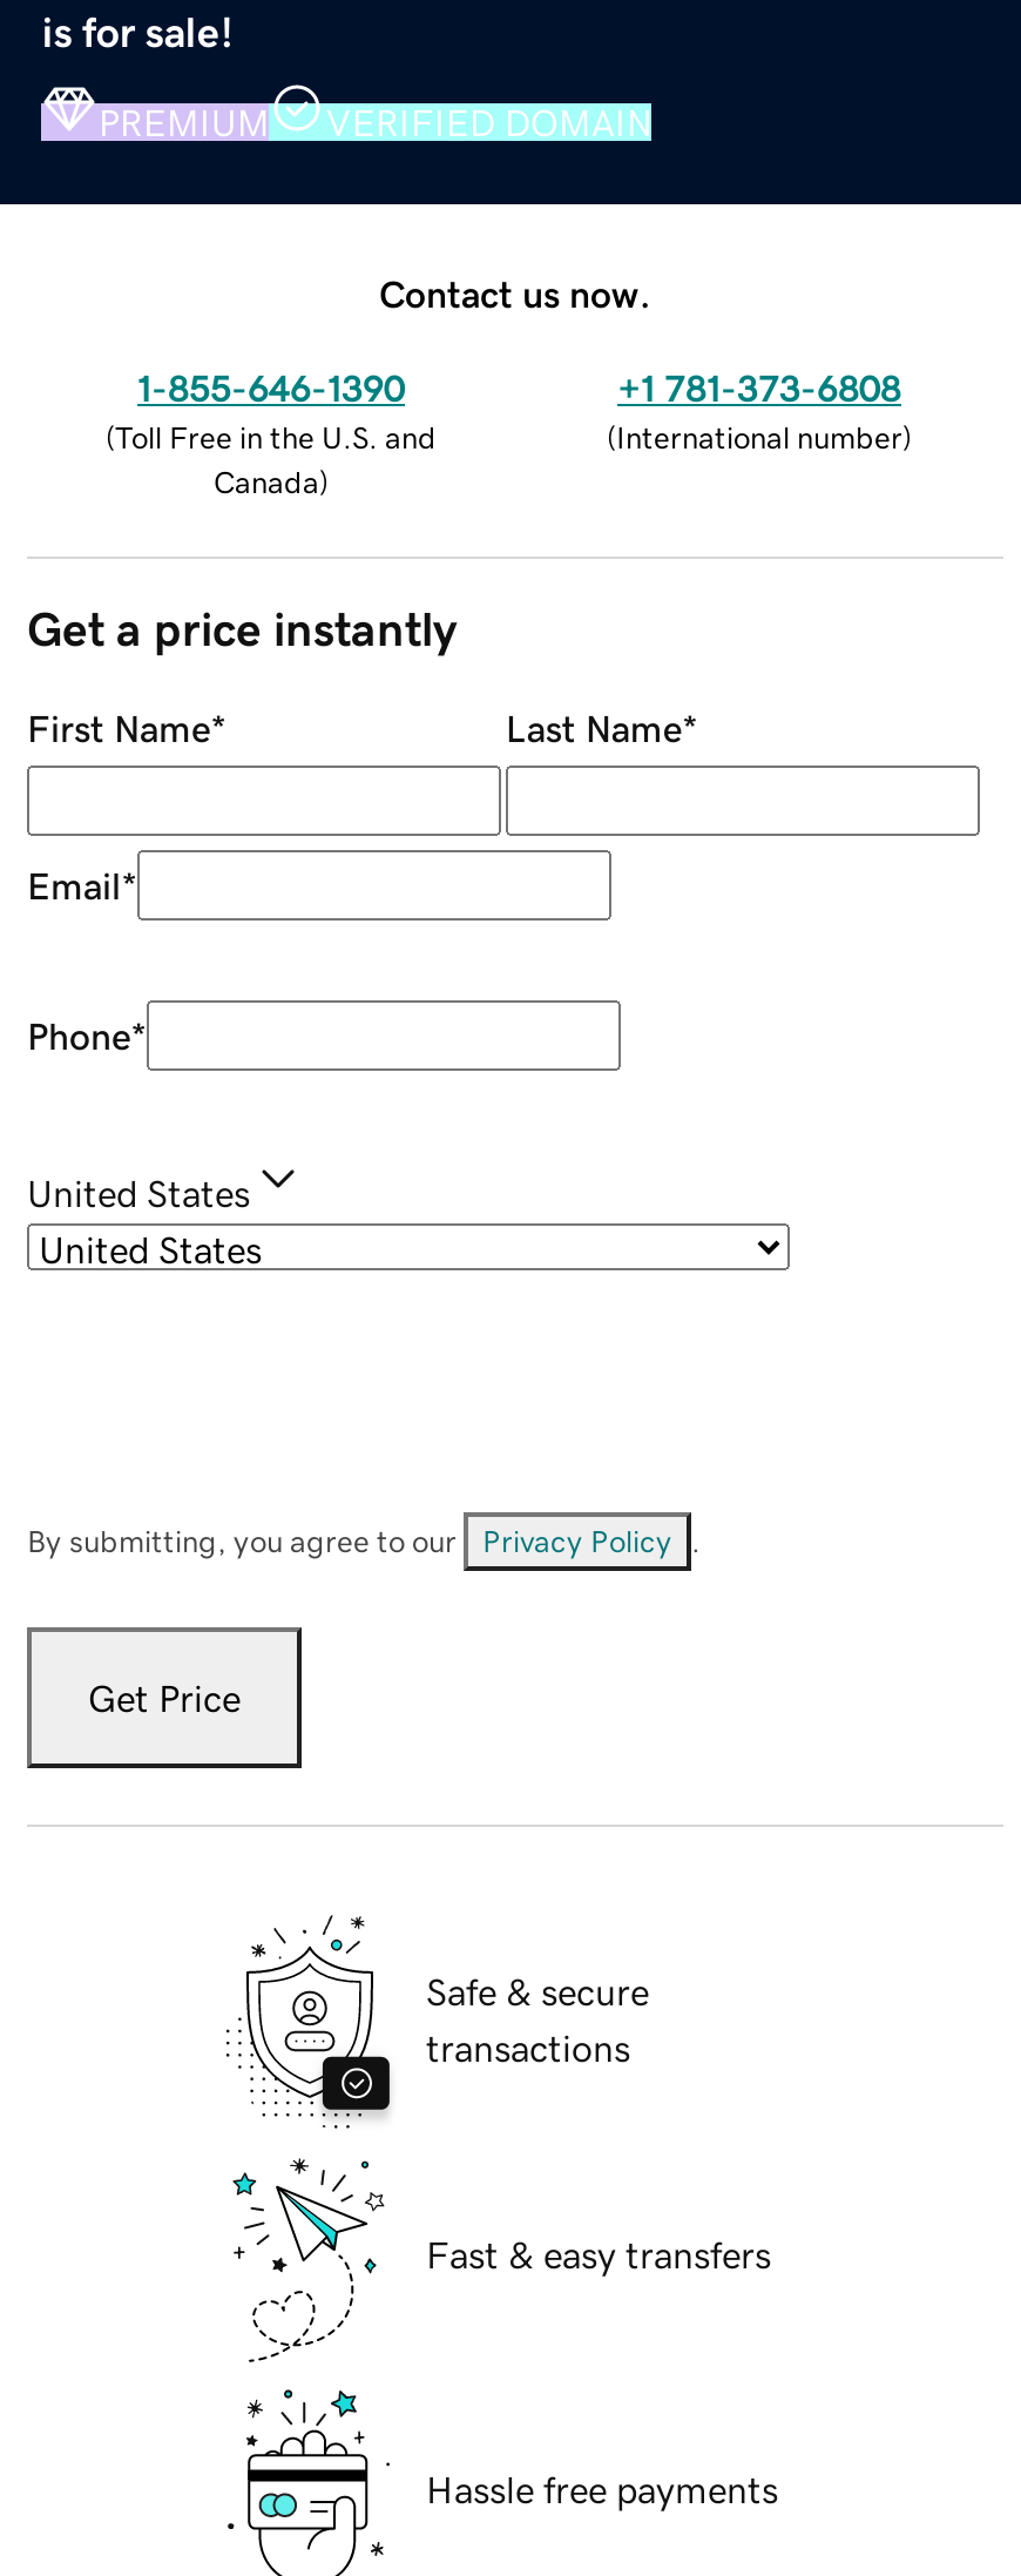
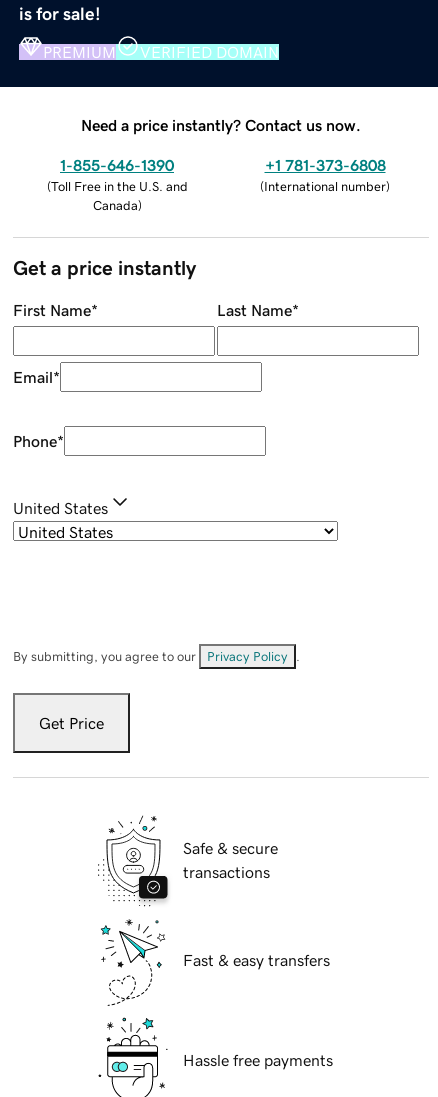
- Contact us now.
+ Need a price instantly? Contact us now.
